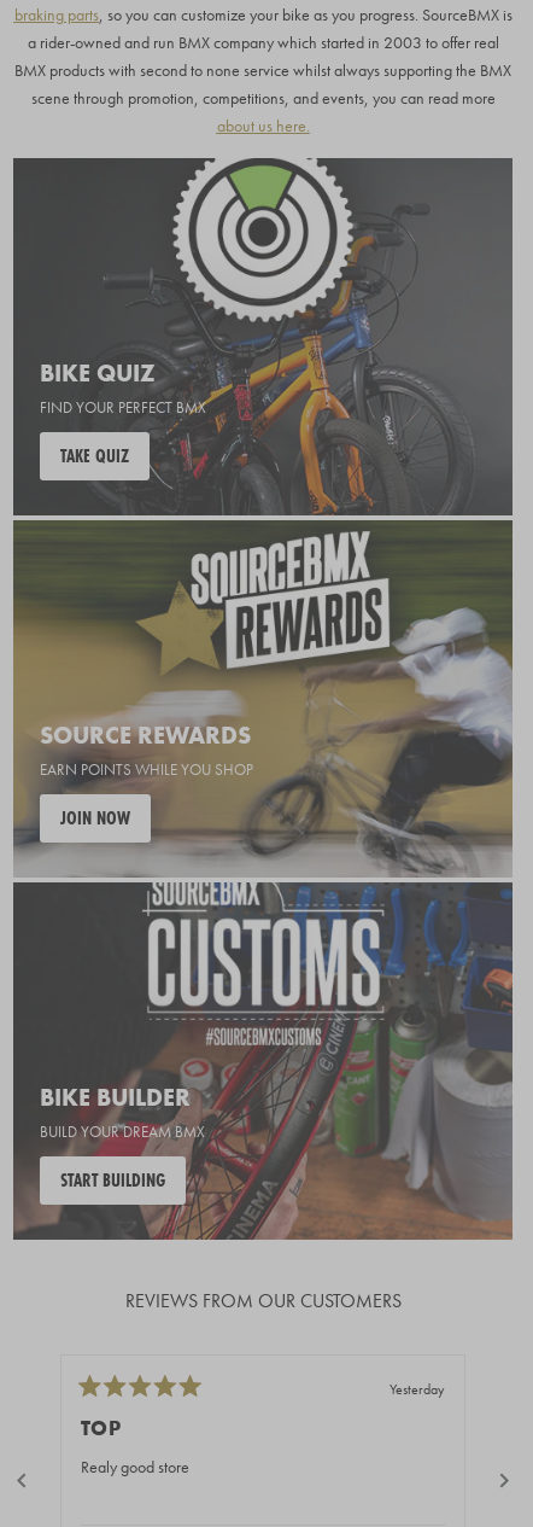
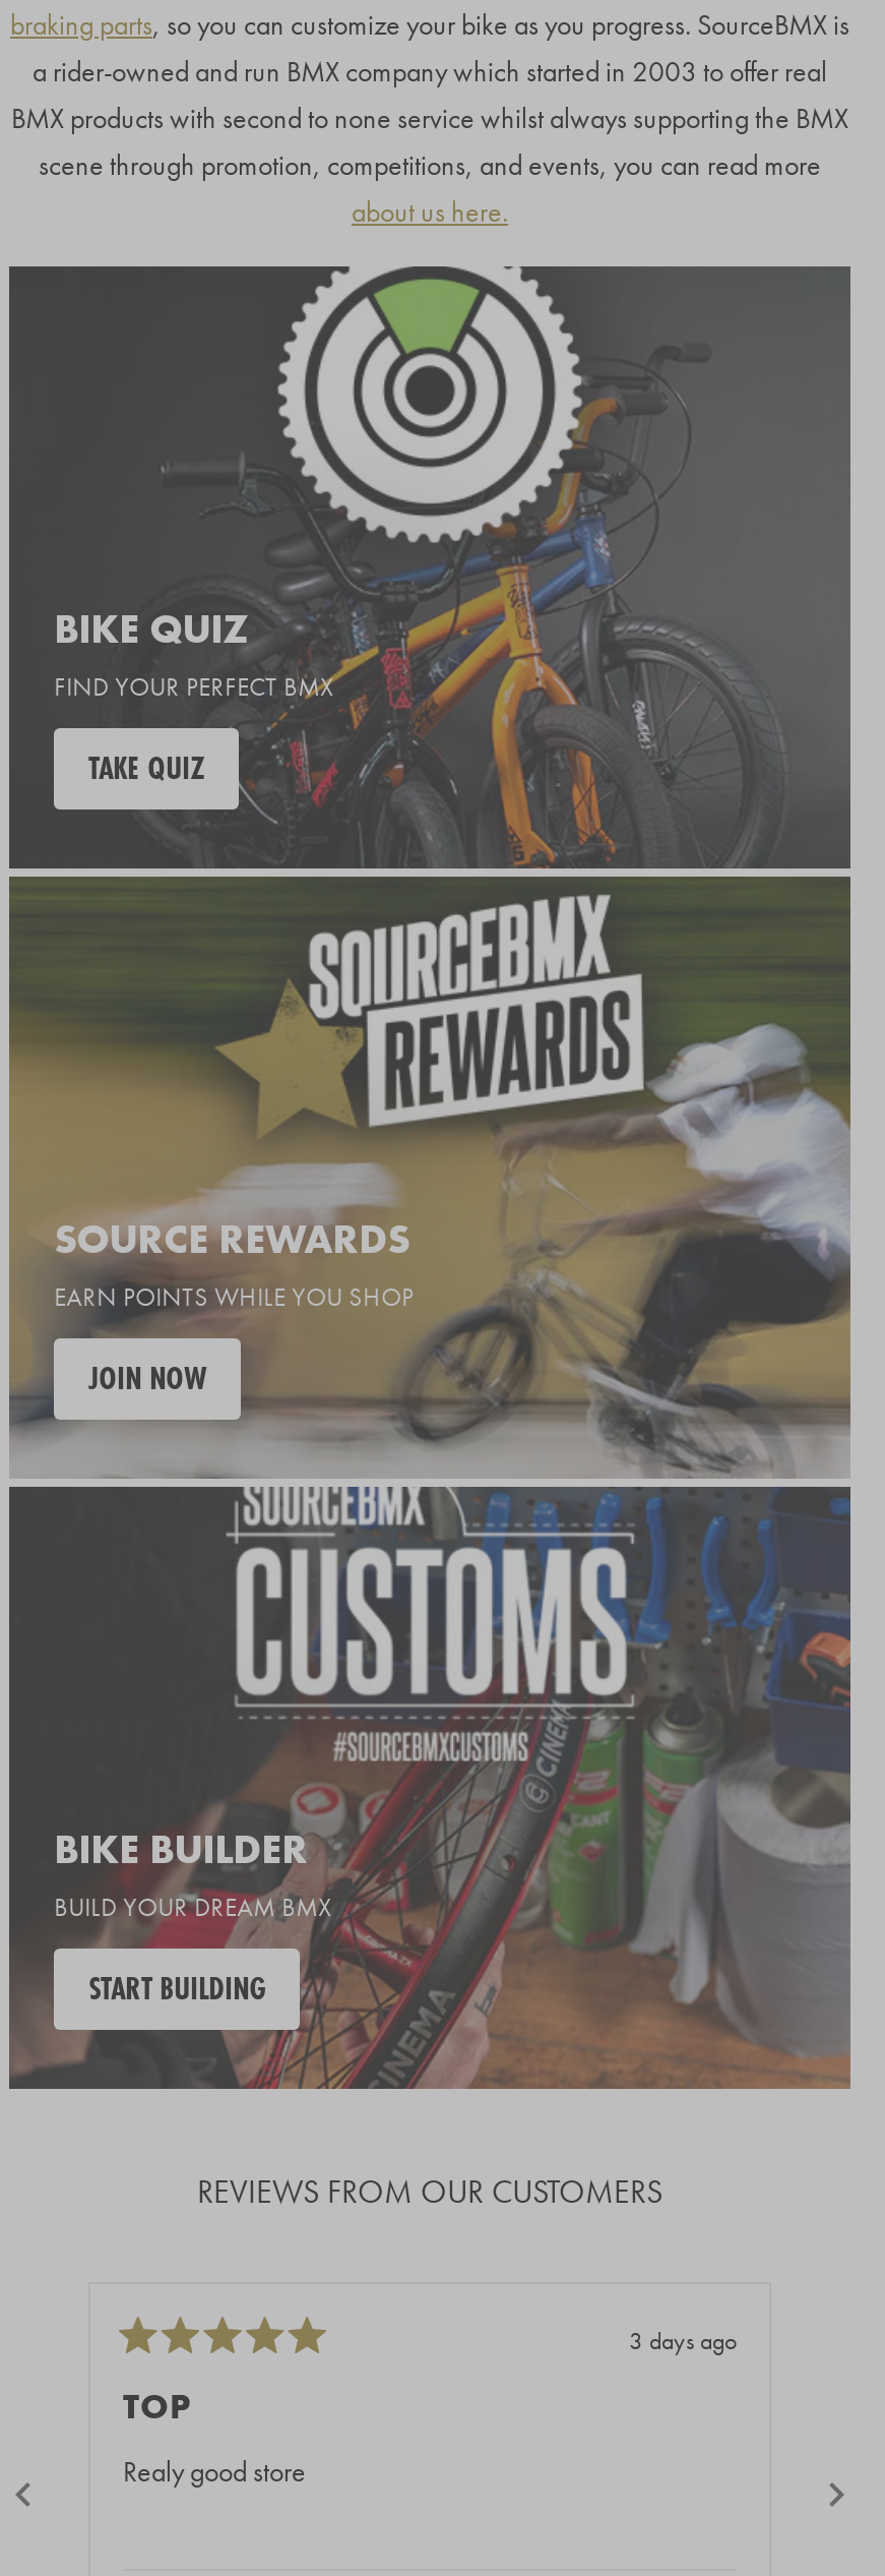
- Yesterday
+ 3 days ago
